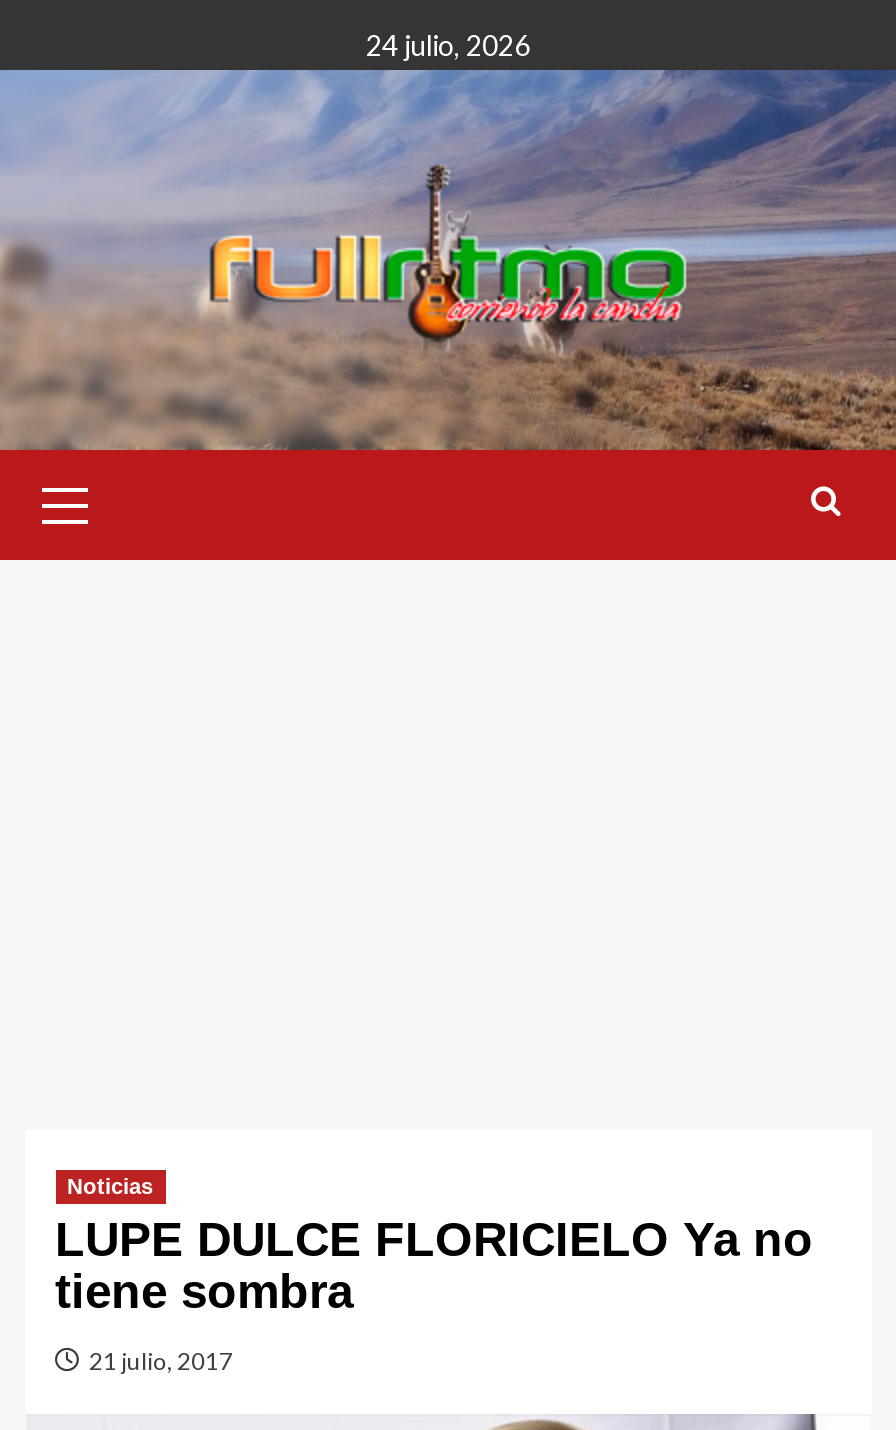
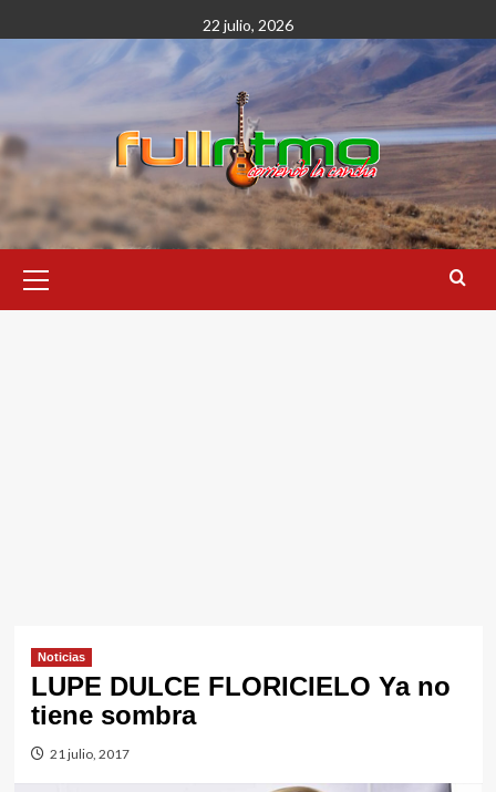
- 24 julio, 2026
+ 22 julio, 2026
